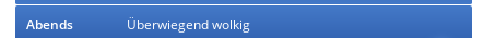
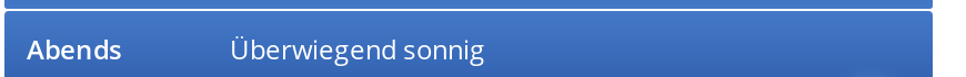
- Überwiegend wolkig
+ Überwiegend sonnig
